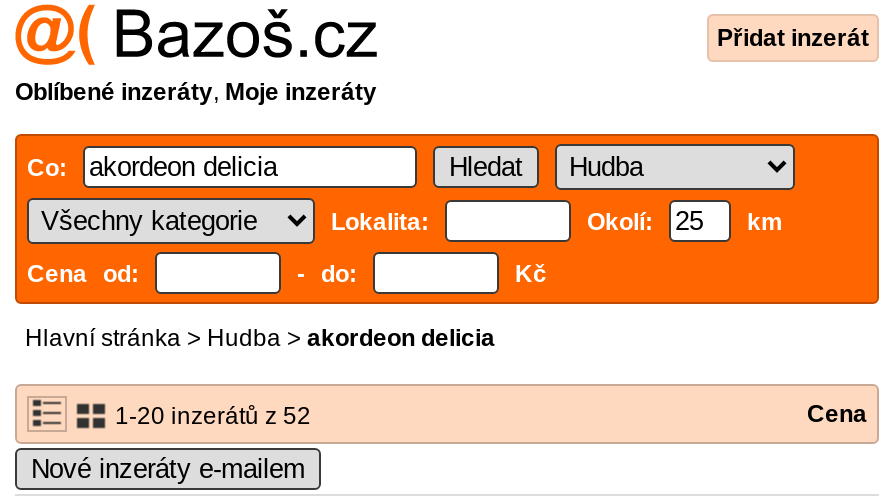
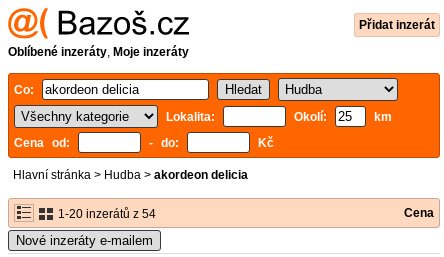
- 1-20 inzerátů z 52
+ 1-20 inzerátů z 54
